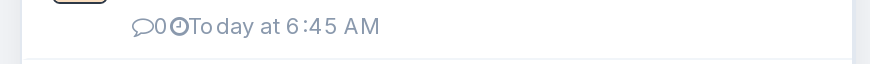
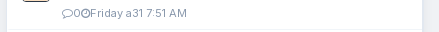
- 0 Today at 6:45 AM
+ 0 Friday a31 7:51 AM
